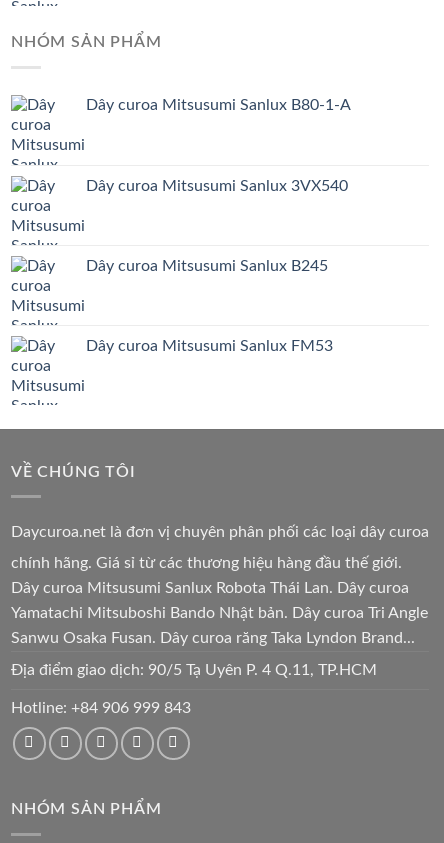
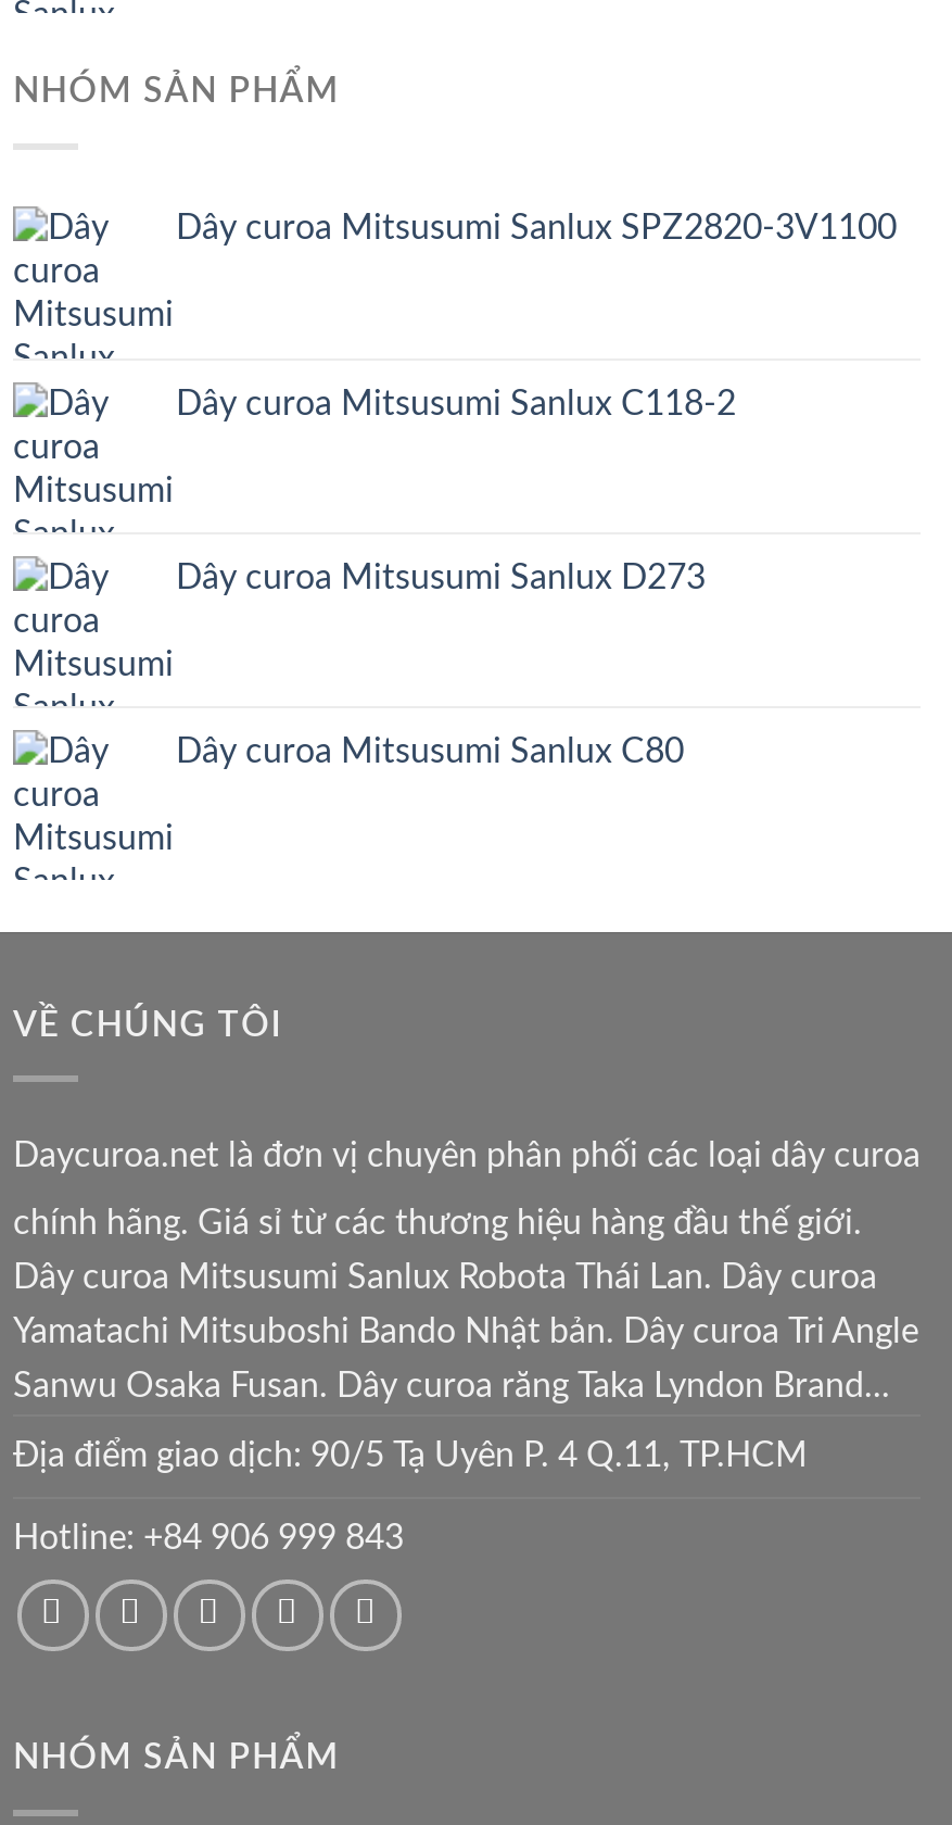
- Dây curoa Mitsusumi Sanlux B80-1-A
+ Dây curoa Mitsusumi Sanlux SPZ2820-3V1100

- Dây curoa Mitsusumi Sanlux 3VX540
+ Dây curoa Mitsusumi Sanlux C118-2

- Dây curoa Mitsusumi Sanlux B245
+ Dây curoa Mitsusumi Sanlux D273

- Dây curoa Mitsusumi Sanlux FM53
+ Dây curoa Mitsusumi Sanlux C80
